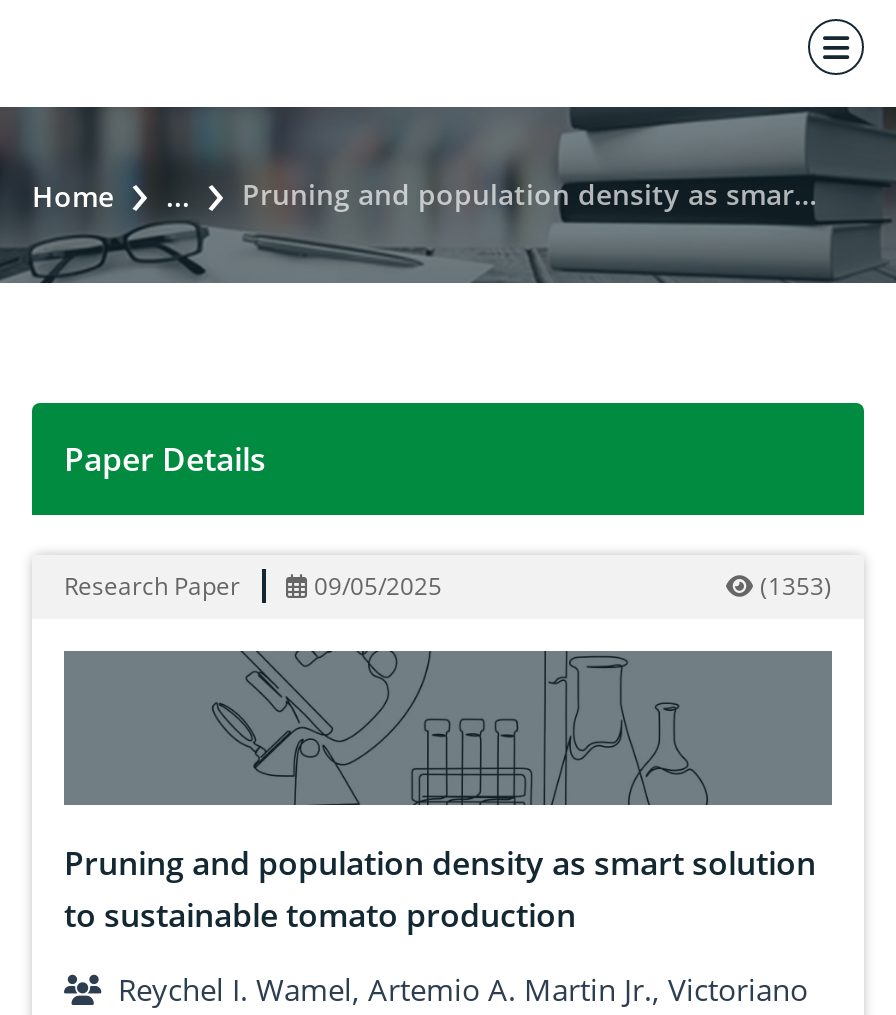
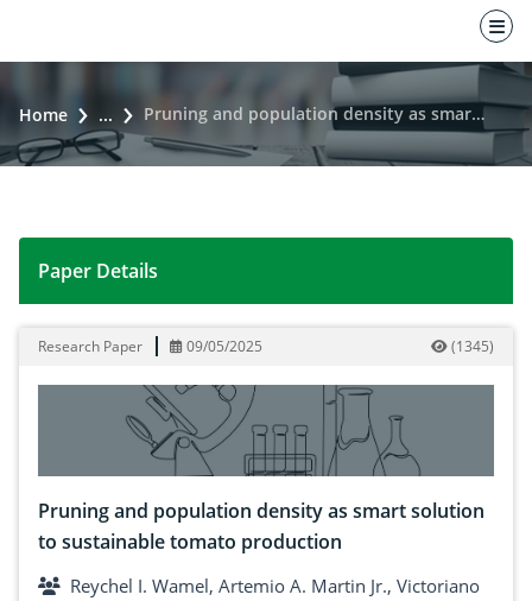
- (1353)
+ (1345)
